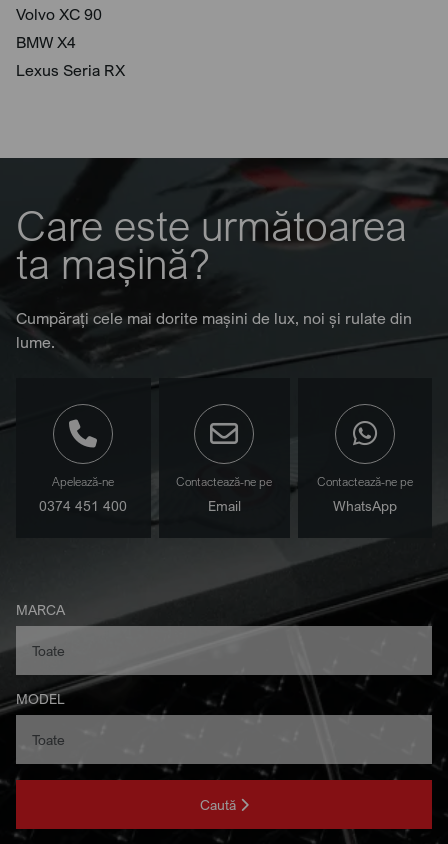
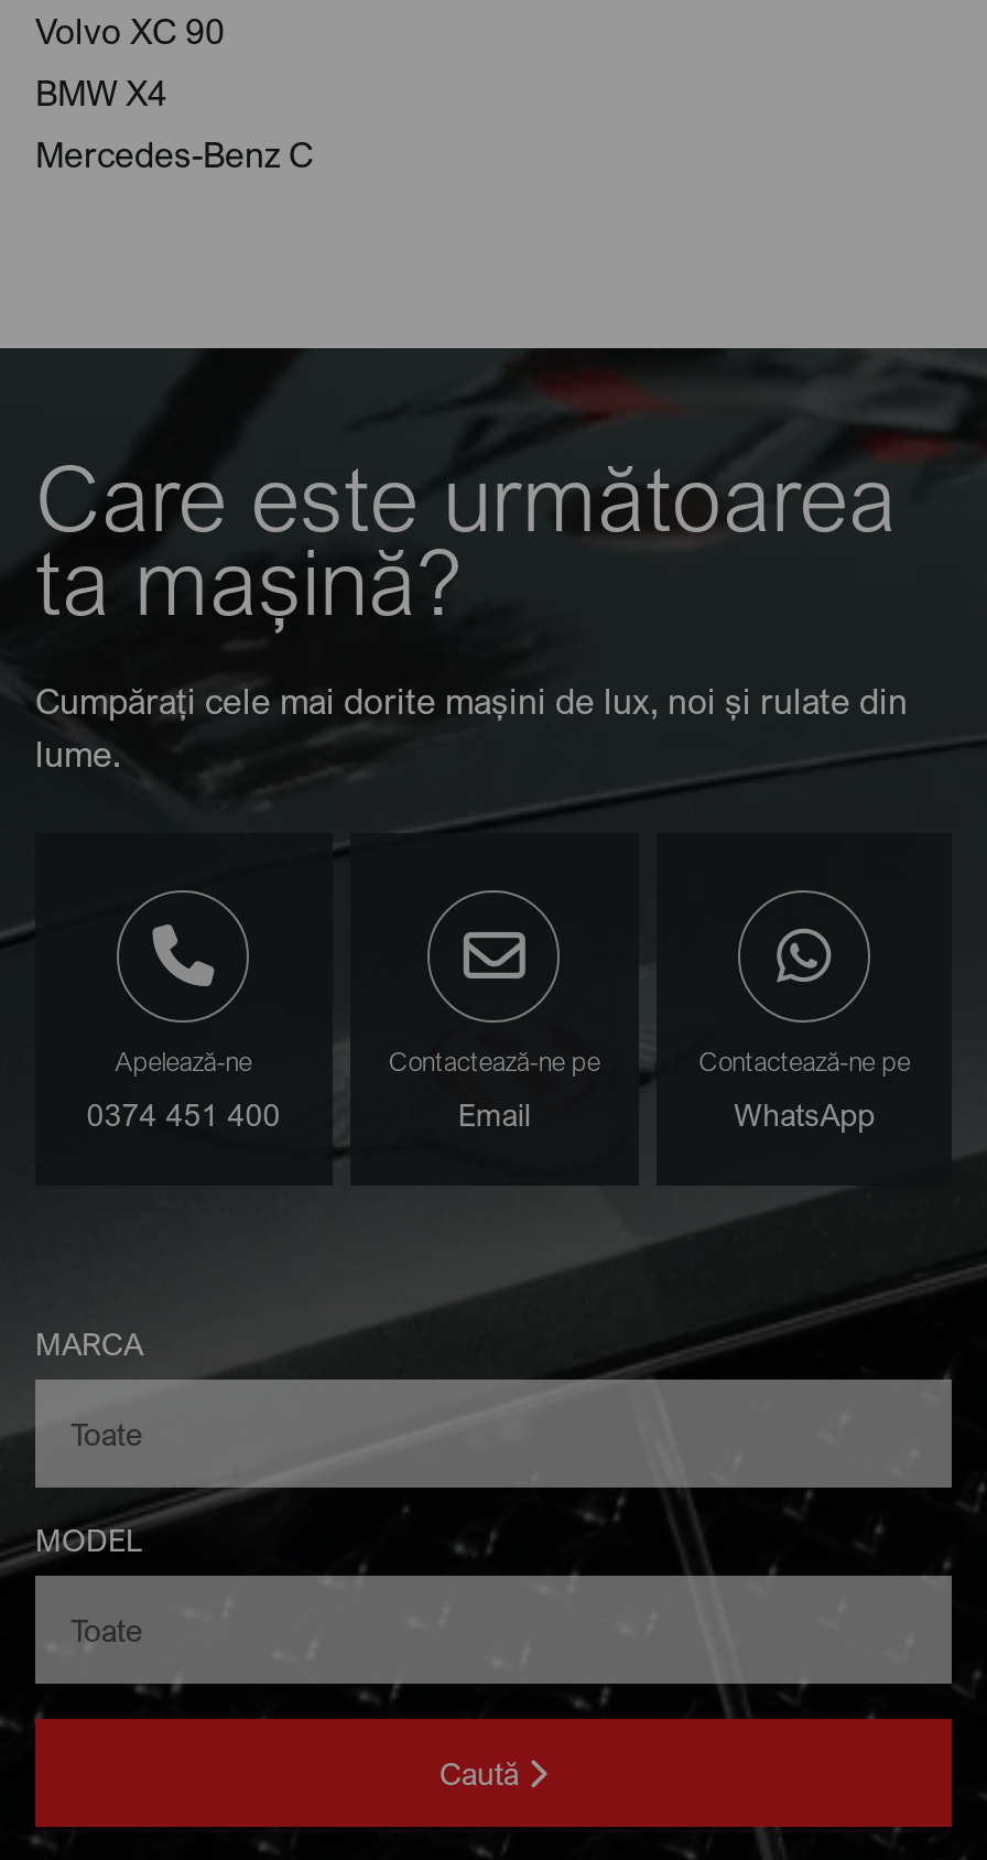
- Lexus Seria RX
+ Mercedes-Benz C
